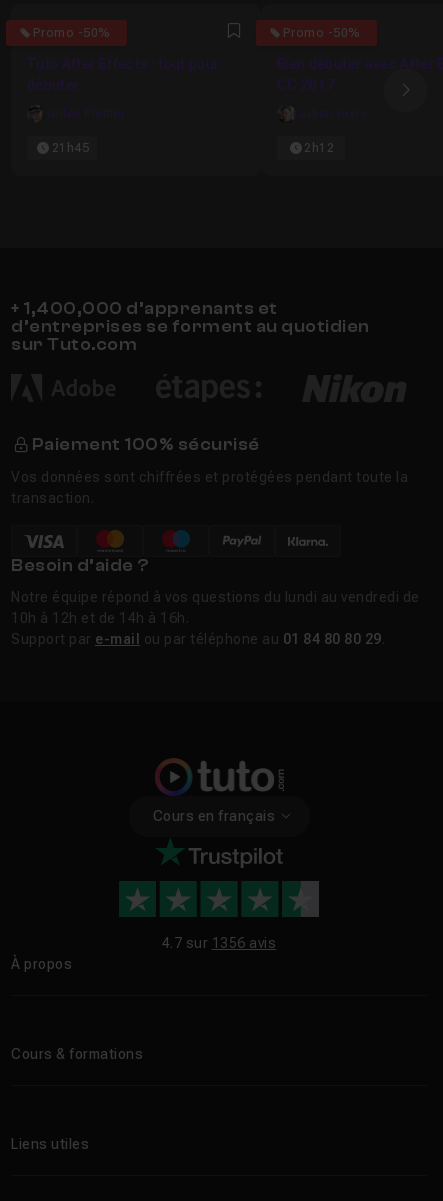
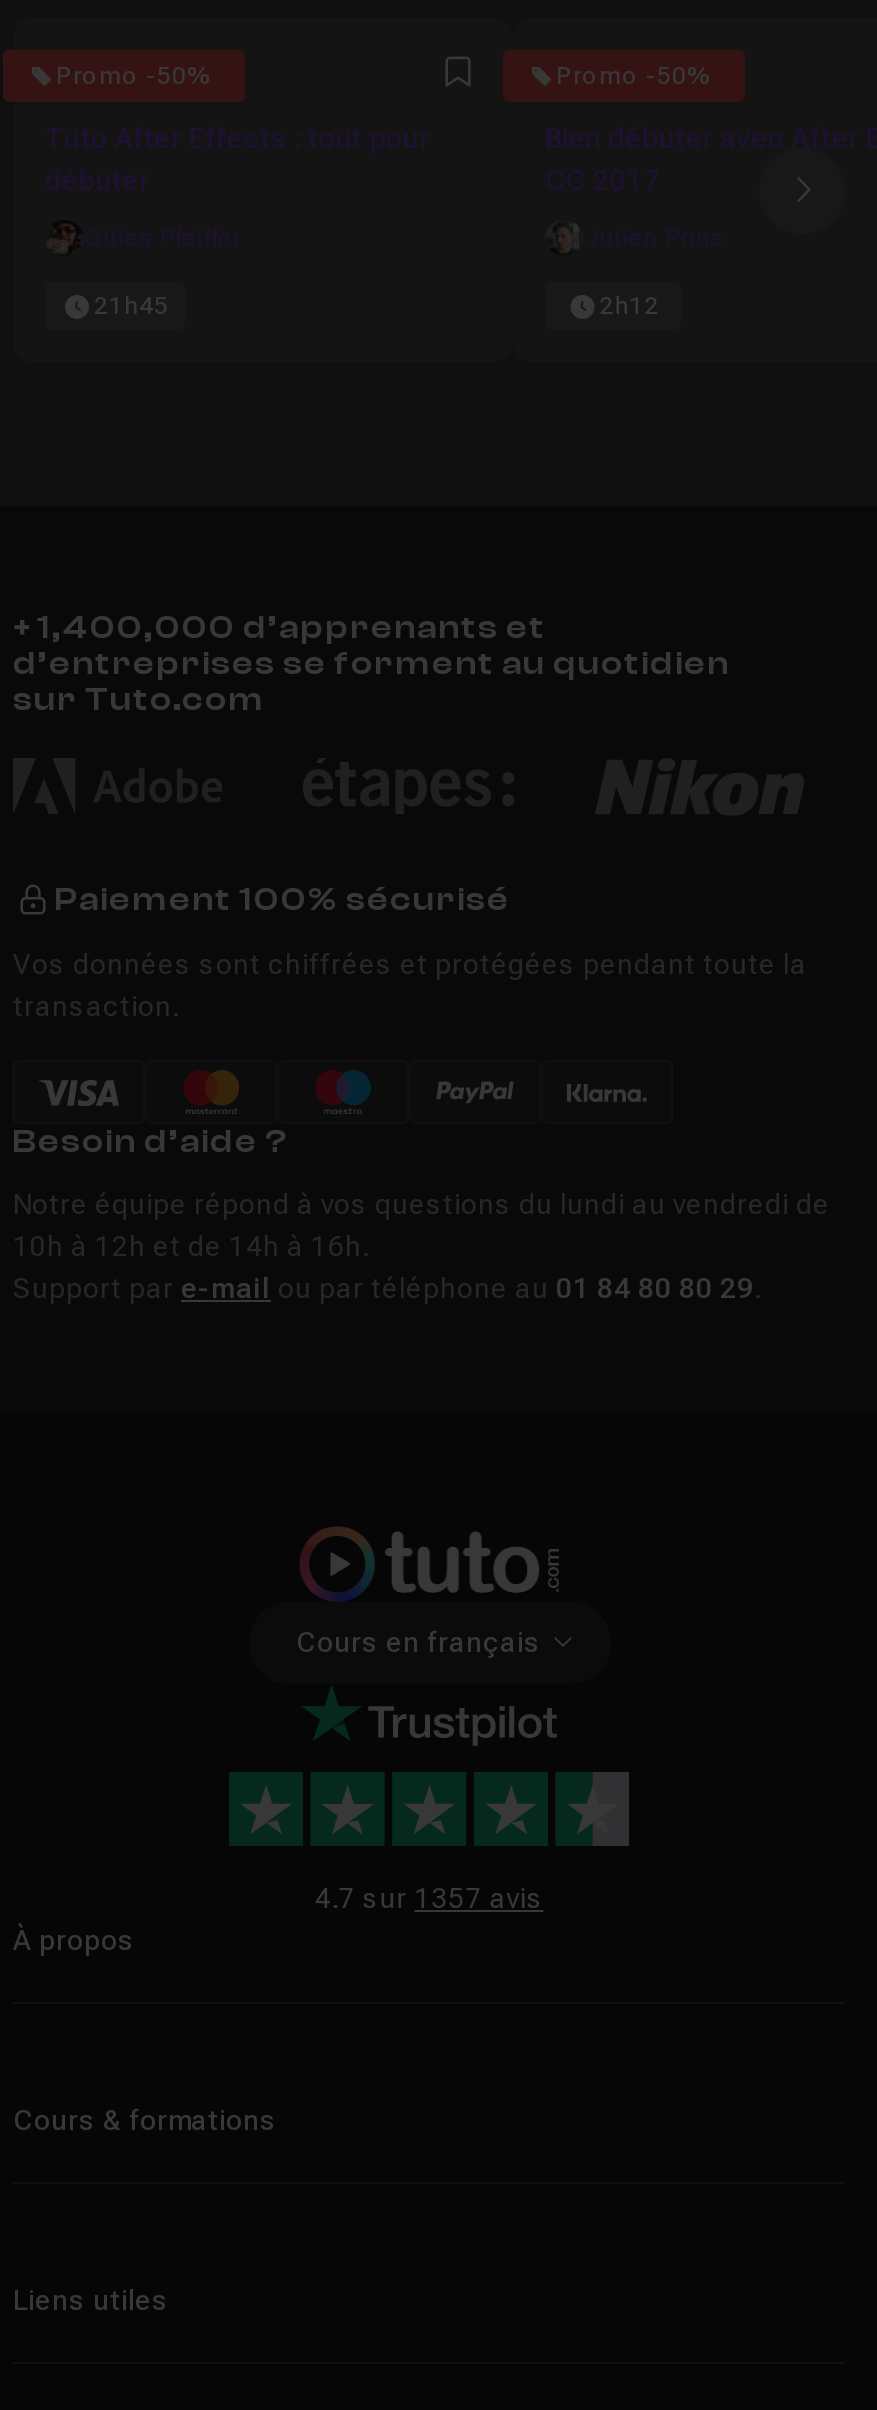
- 4.7 sur 1356 avis
+ 4.7 sur 1357 avis
